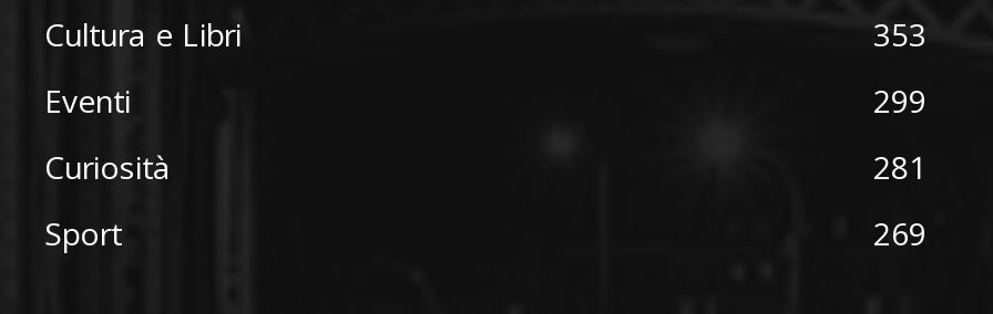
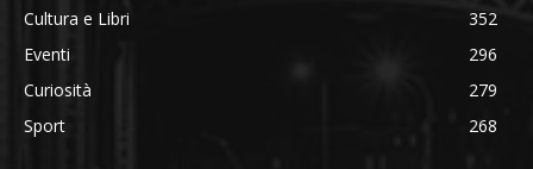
- 353
+ 352

- 299
+ 296

- 281
+ 279

- 269
+ 268
